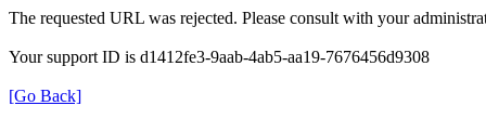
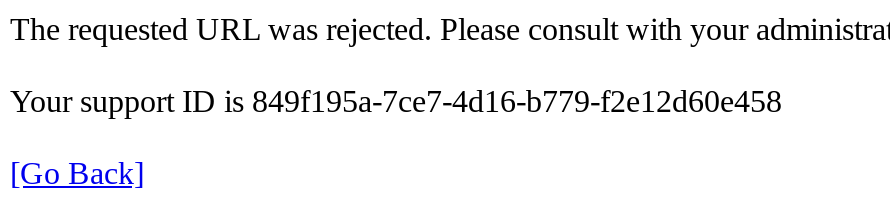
- Your support ID is d1412fe3-9aab-4ab5-aa19-7676456d9308
+ Your support ID is 849f195a-7ce7-4d16-b779-f2e12d60e458
